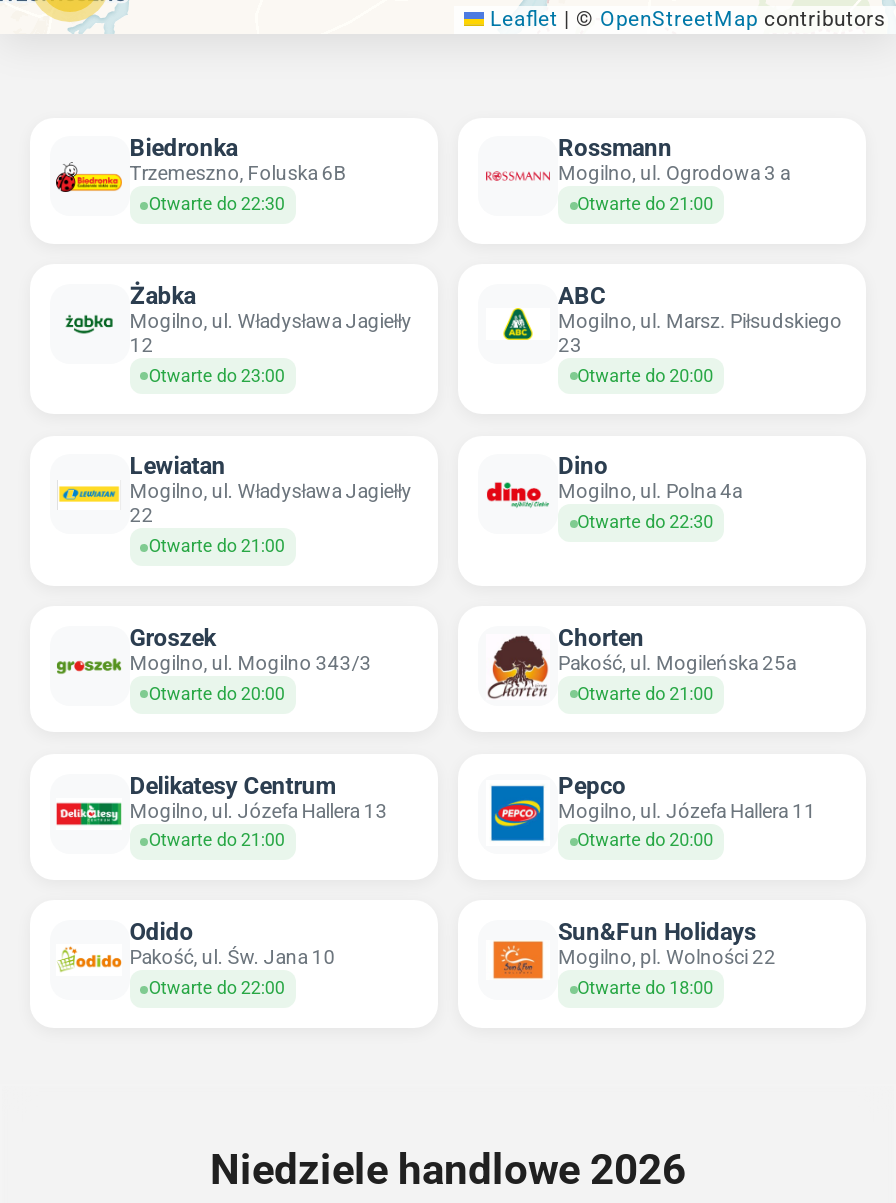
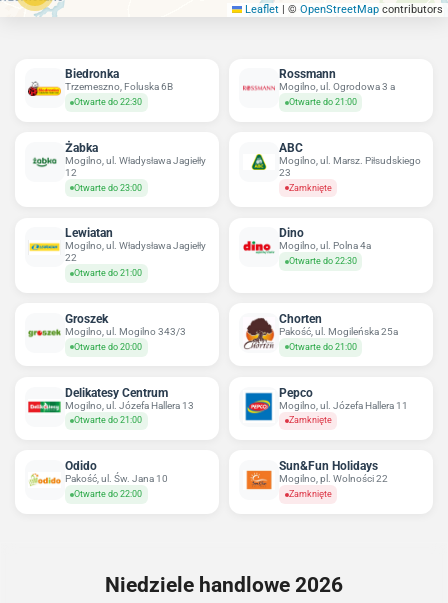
- Otwarte do 20:00
+ Zamknięte

- Otwarte do 20:00
+ Zamknięte

- Otwarte do 18:00
+ Zamknięte
